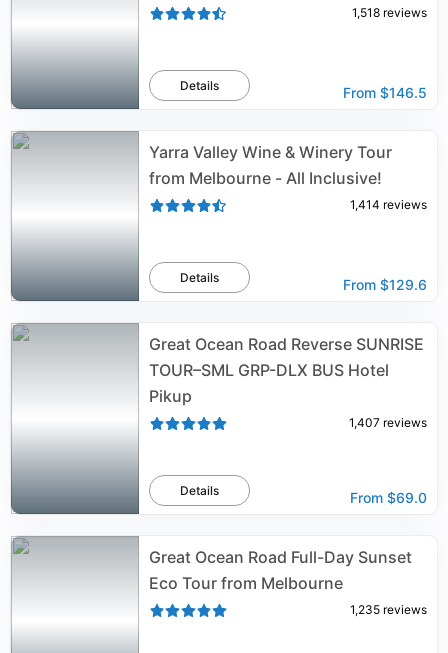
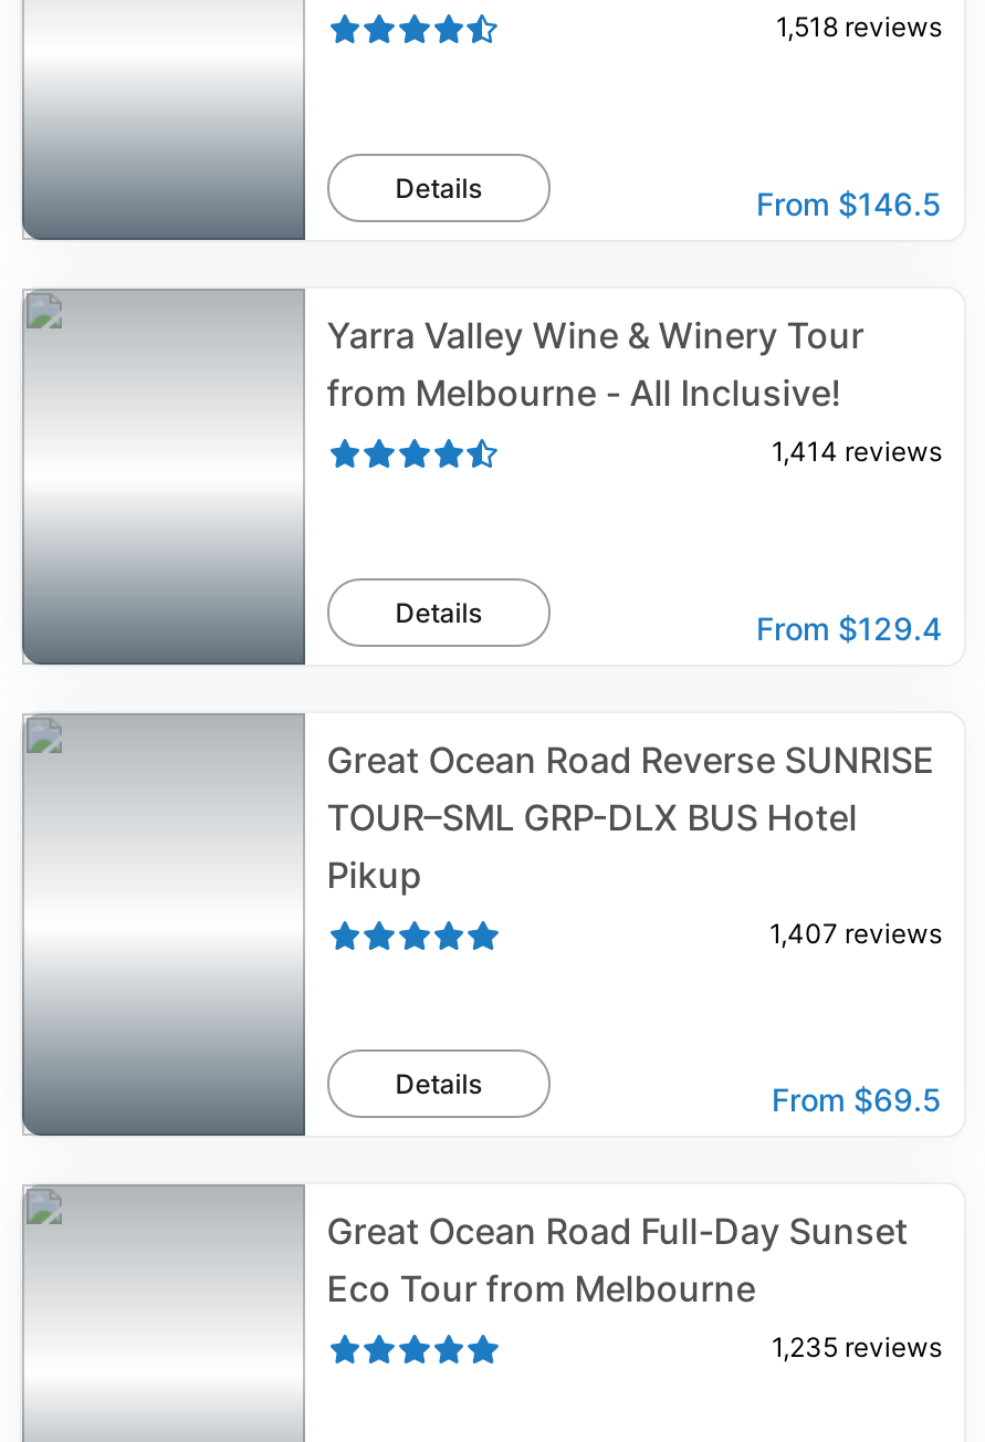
- From $129.6
+ From $129.4

- From $69.0
+ From $69.5
